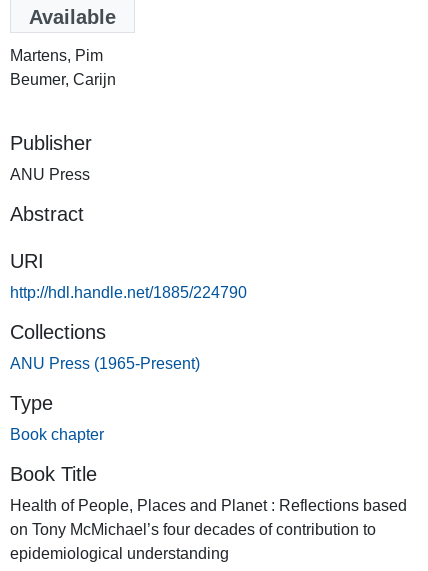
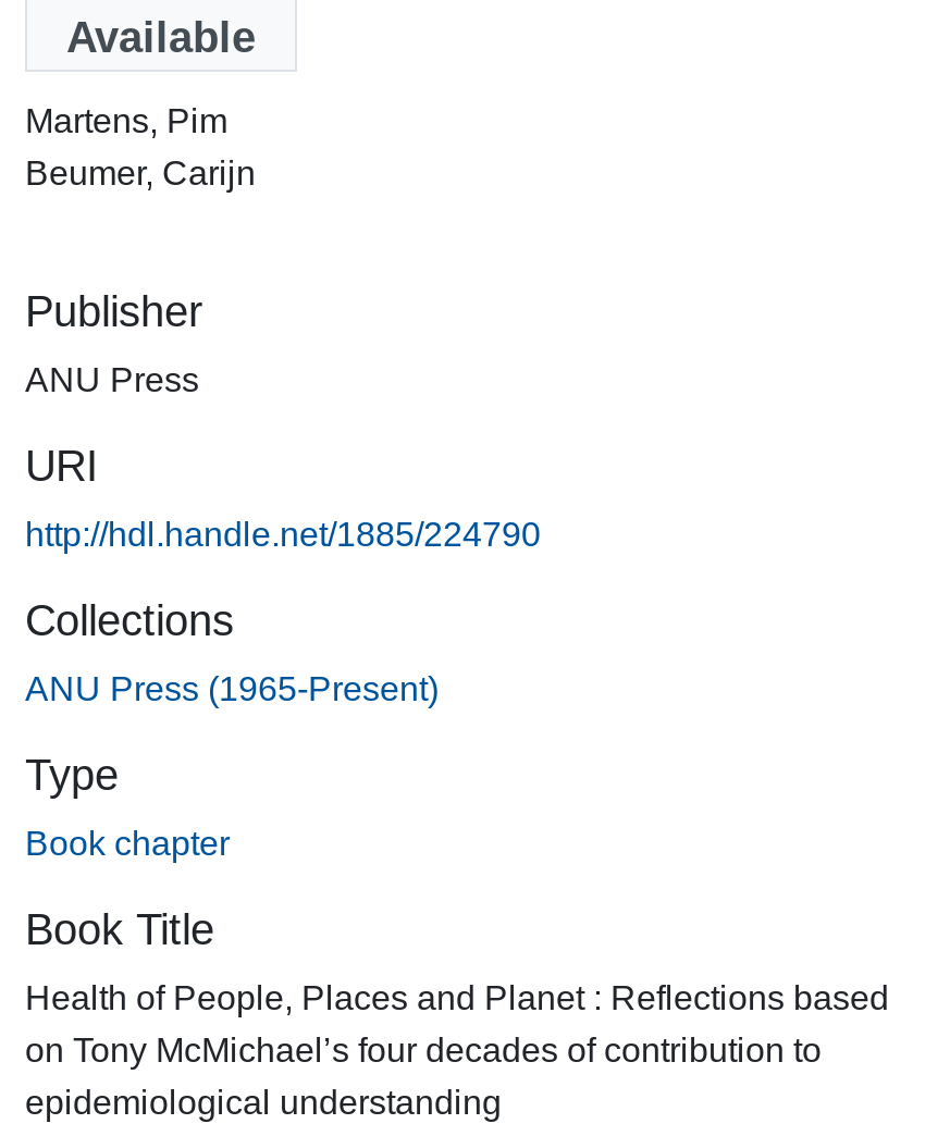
- Abstract
